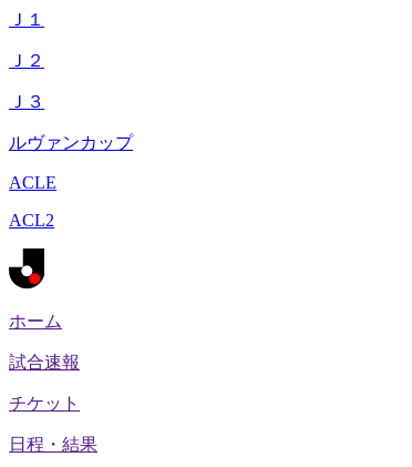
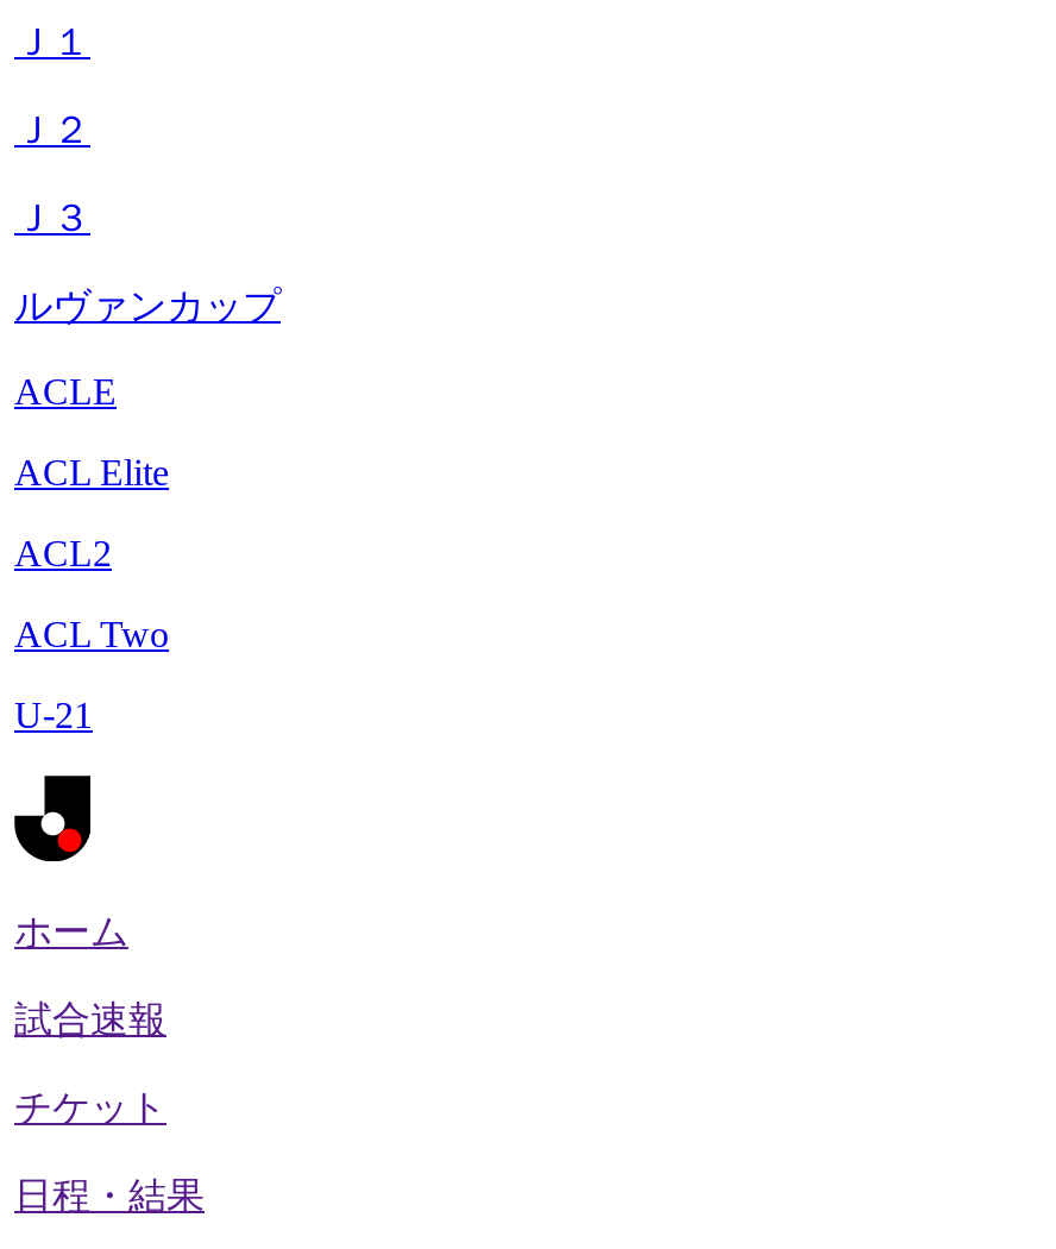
+ ACL Elite

+ ACL Two
+ U-21
